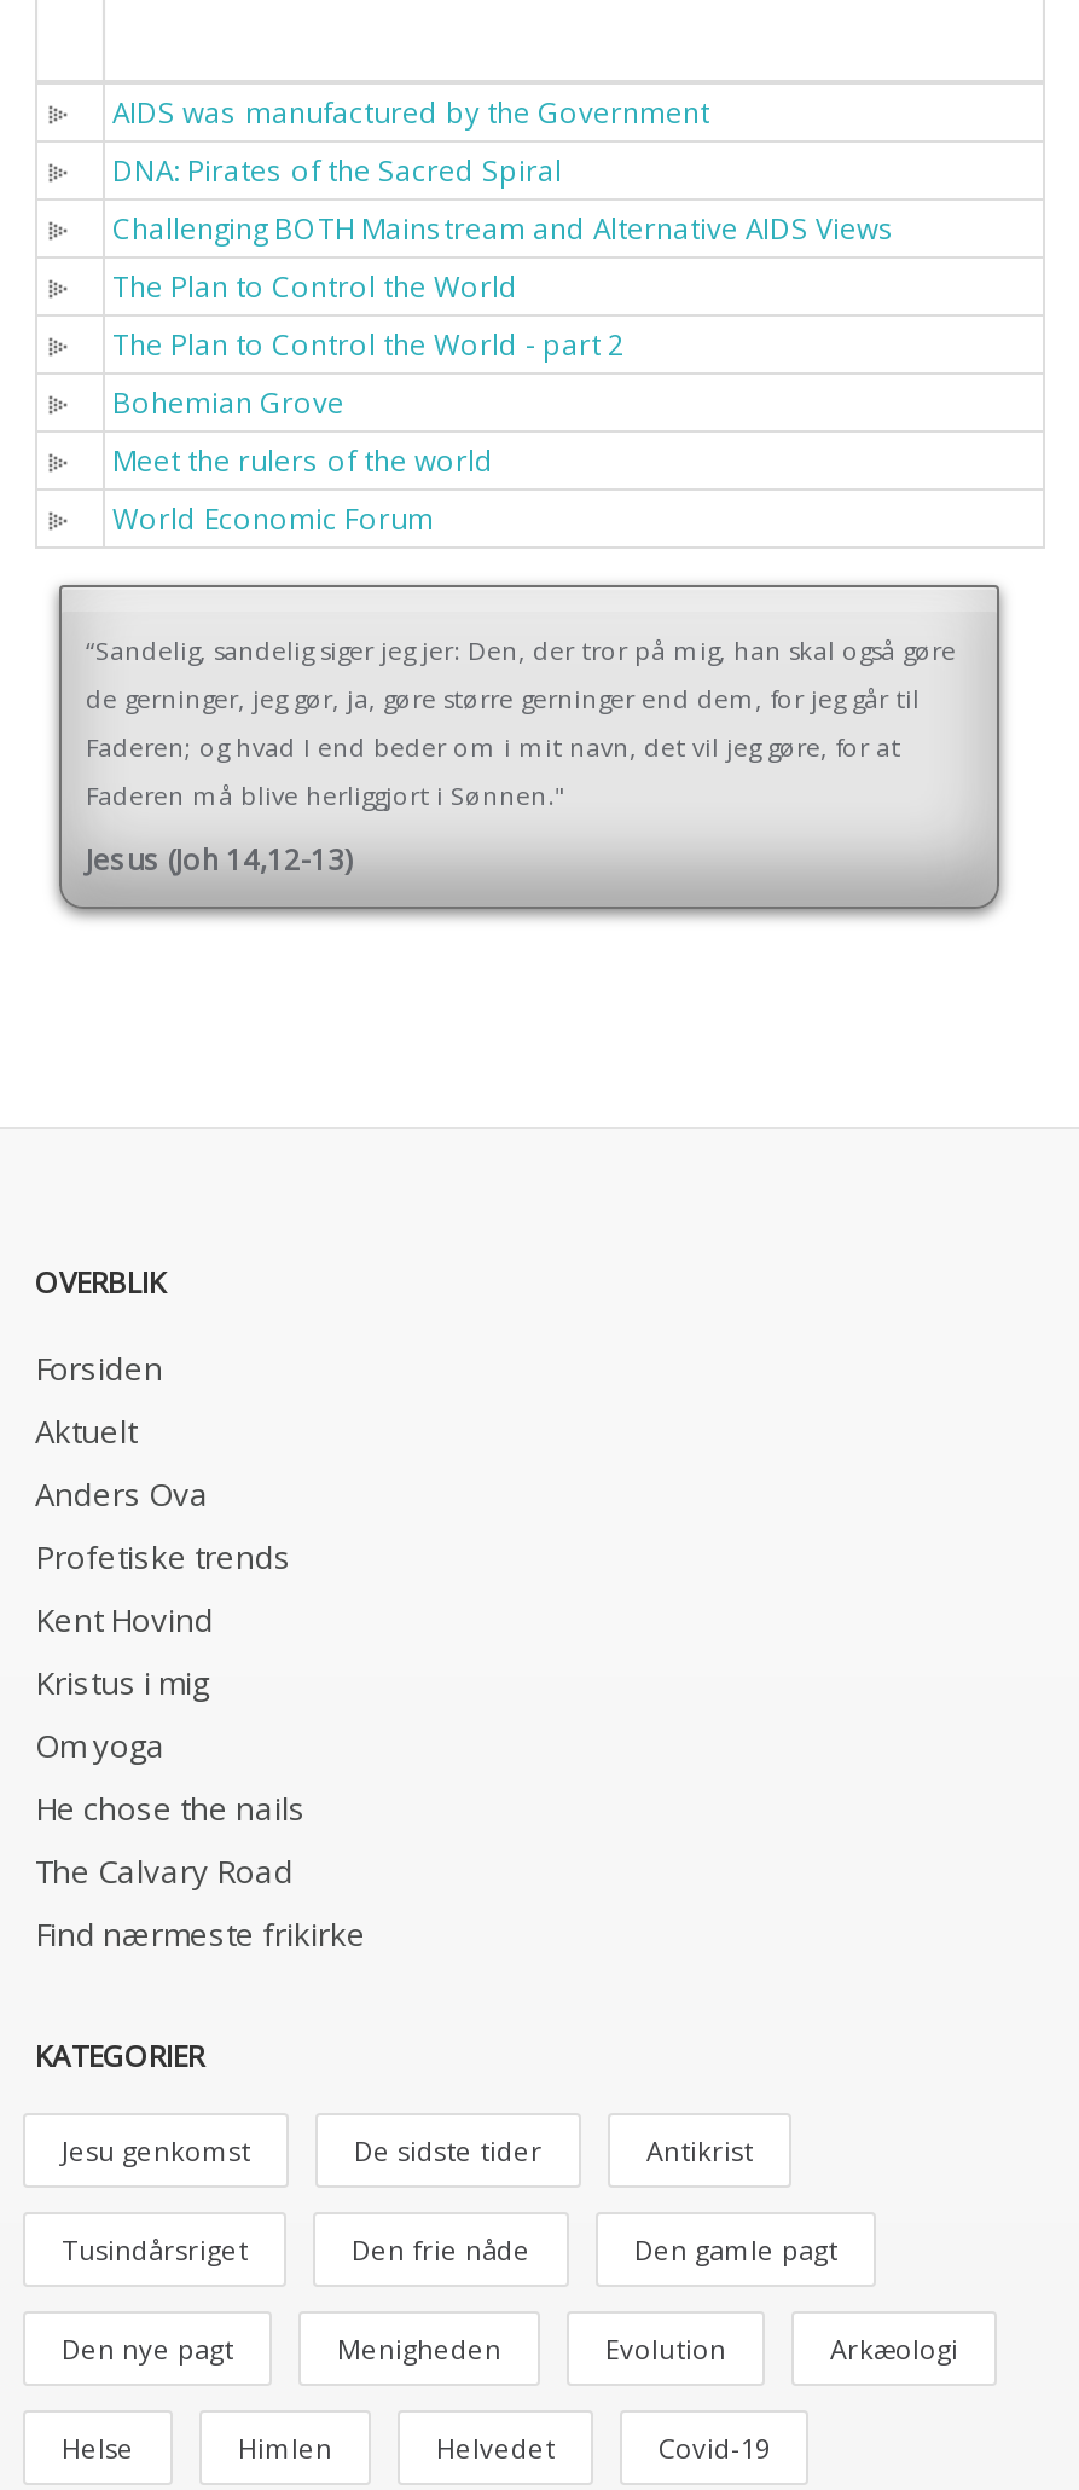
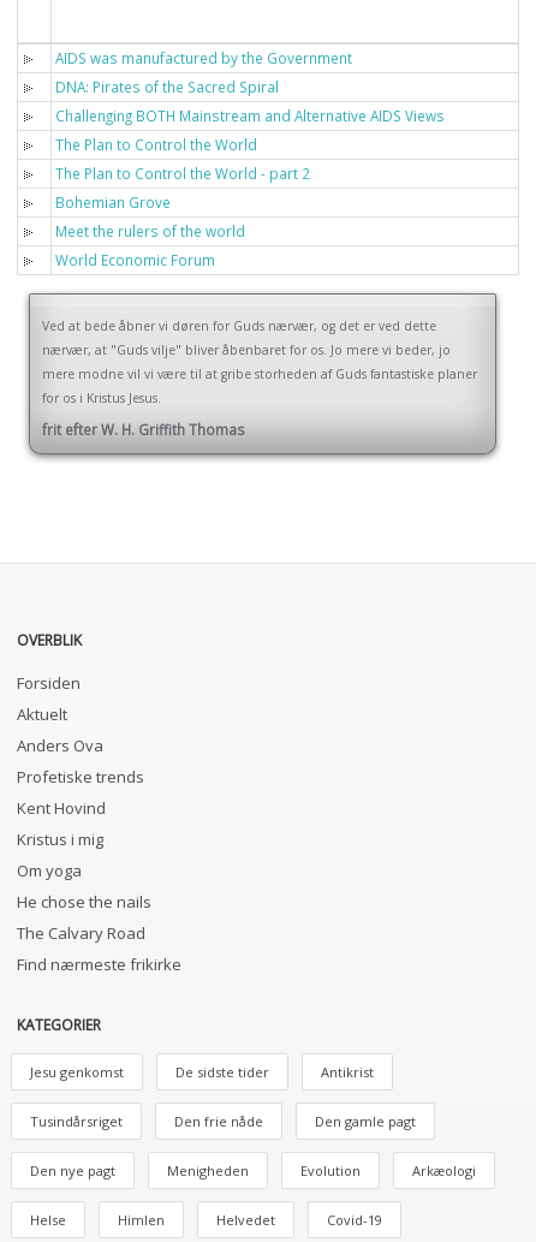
- “Sandelig, sandelig siger jeg jer: Den, der tror på mig, han skal også gøre
- de gerninger, jeg gør, ja, gøre større gerninger end dem, for jeg går til
- Faderen; og hvad I end beder om i mit navn, det vil jeg gøre, for at
- Faderen må blive herliggjort i Sønnen."
+ Ved at bede åbner vi døren for Guds nærvær, og det er ved dette
+ nærvær, at "Guds vilje" bliver åbenbaret for os. Jo mere vi beder, jo
+ mere modne vil vi være til at gribe storheden af Guds fantastiske planer
+ for os i Kristus Jesus.

- Jesus (Joh 14,12-13)
+ frit efter W. H. Griffith Thomas
